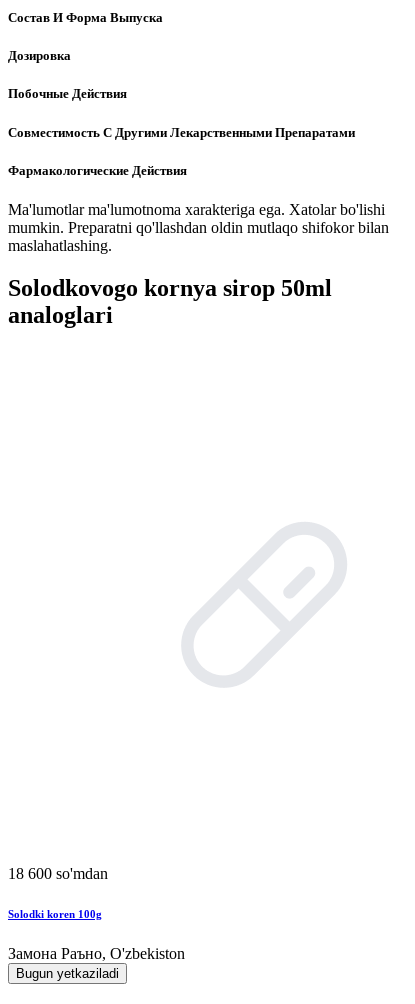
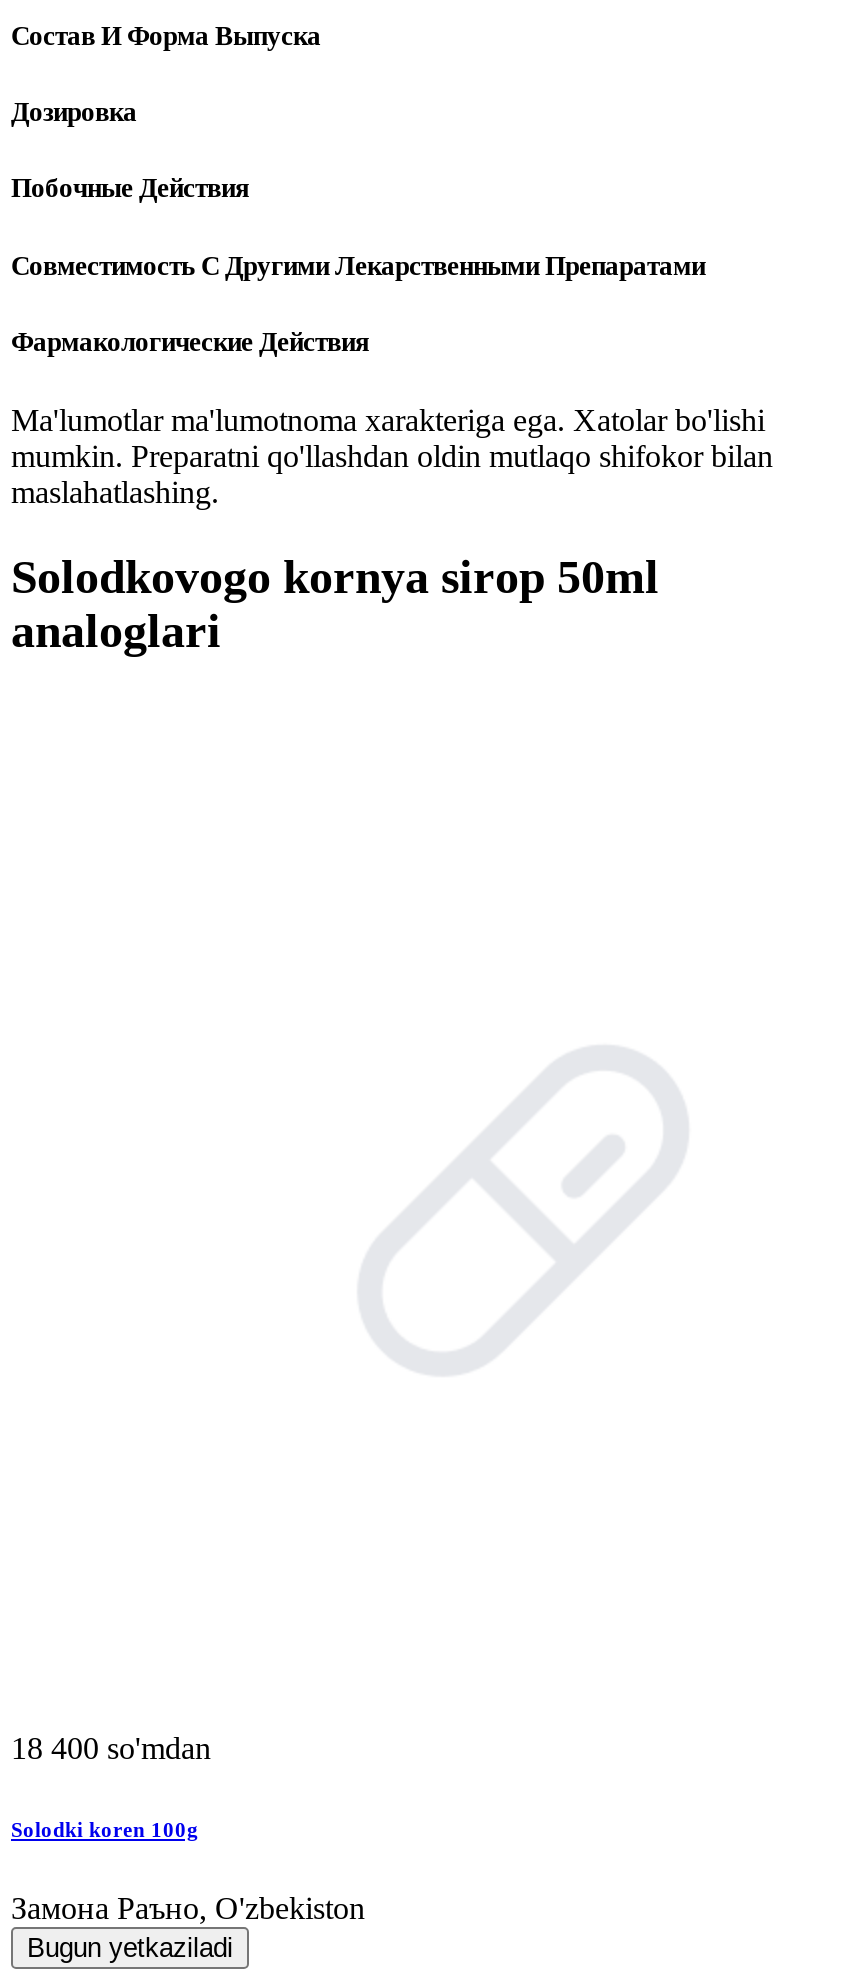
- 18 600 so'mdan
+ 18 400 so'mdan
